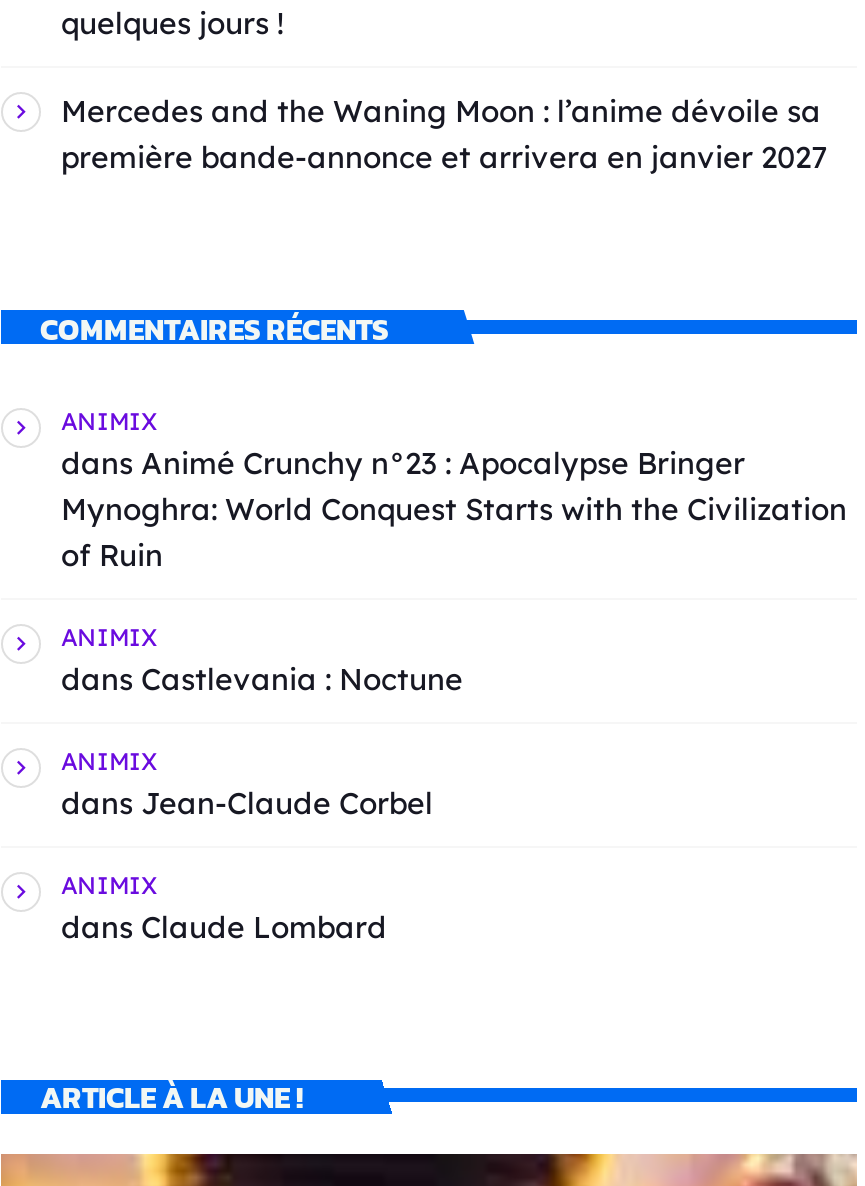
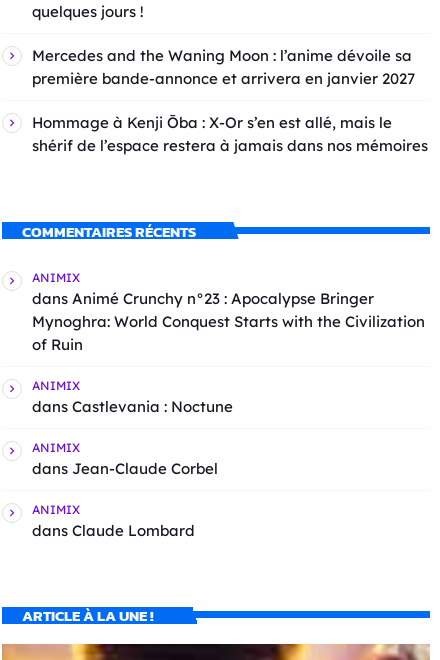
+ Hommage à Kenji Ōba : X-Or s’en est allé, mais le
+ shérif de l’espace restera à jamais dans nos mémoires
